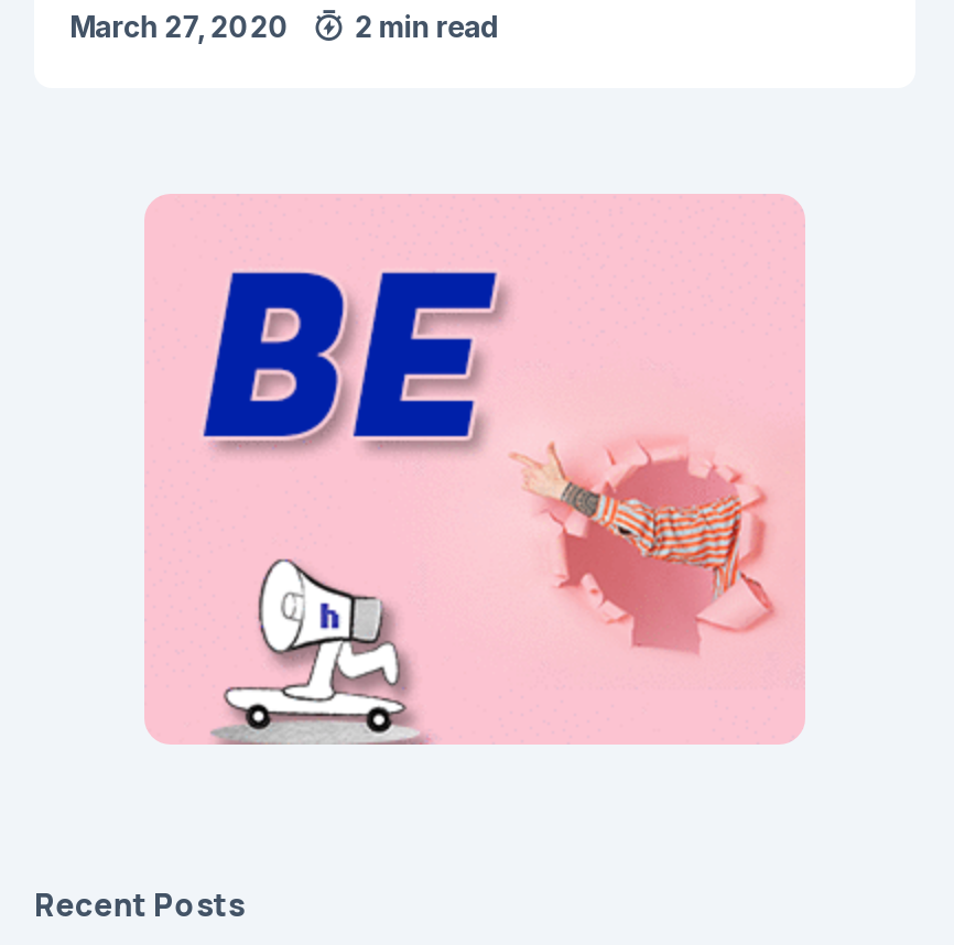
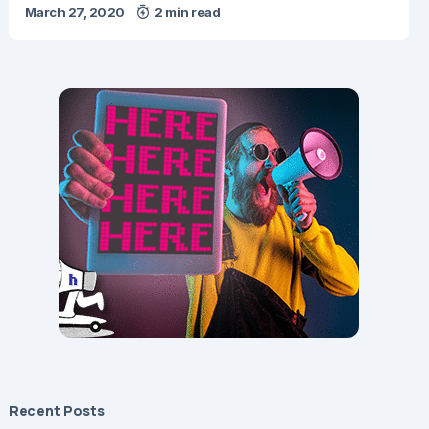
- [image]
+ [image]
